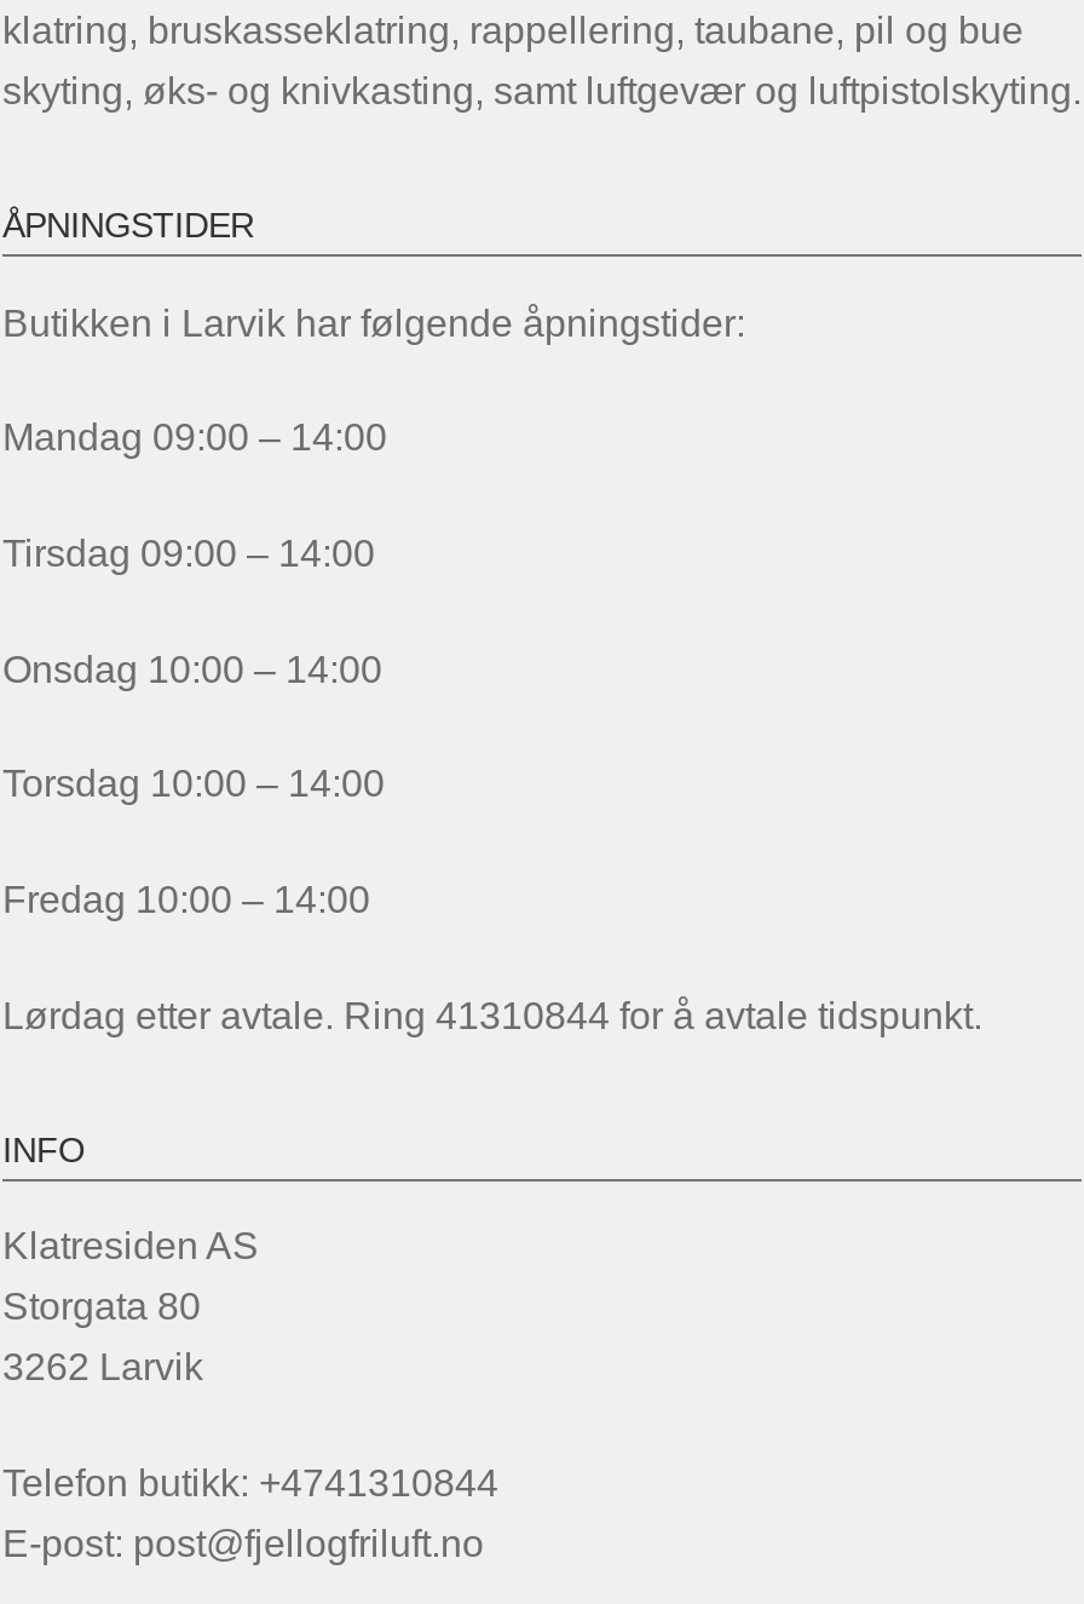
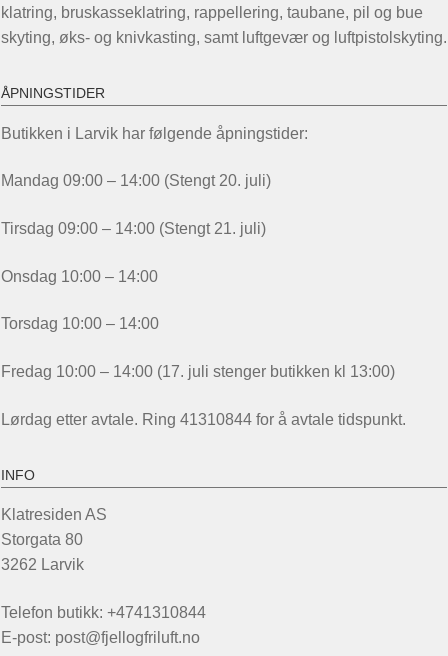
- Mandag 09:00 – 14:00
+ Mandag 09:00 – 14:00 (Stengt 20. juli)

- Tirsdag 09:00 – 14:00
+ Tirsdag 09:00 – 14:00 (Stengt 21. juli)

- Fredag 10:00 – 14:00
+ Fredag 10:00 – 14:00 (17. juli stenger butikken kl 13:00)
